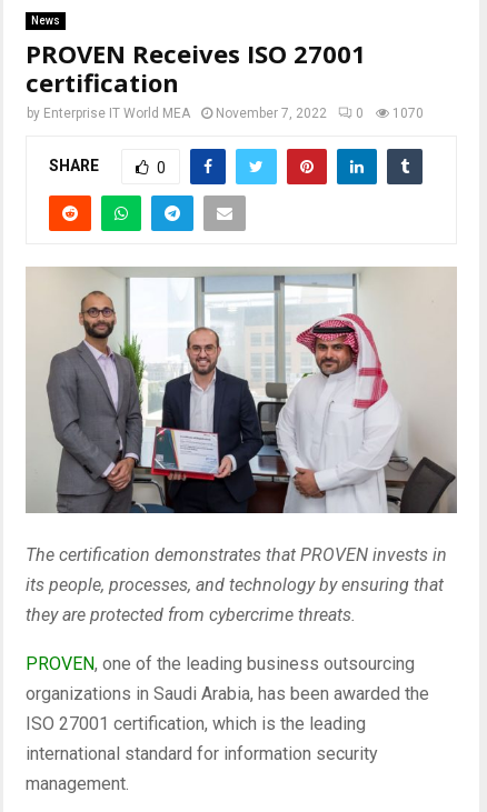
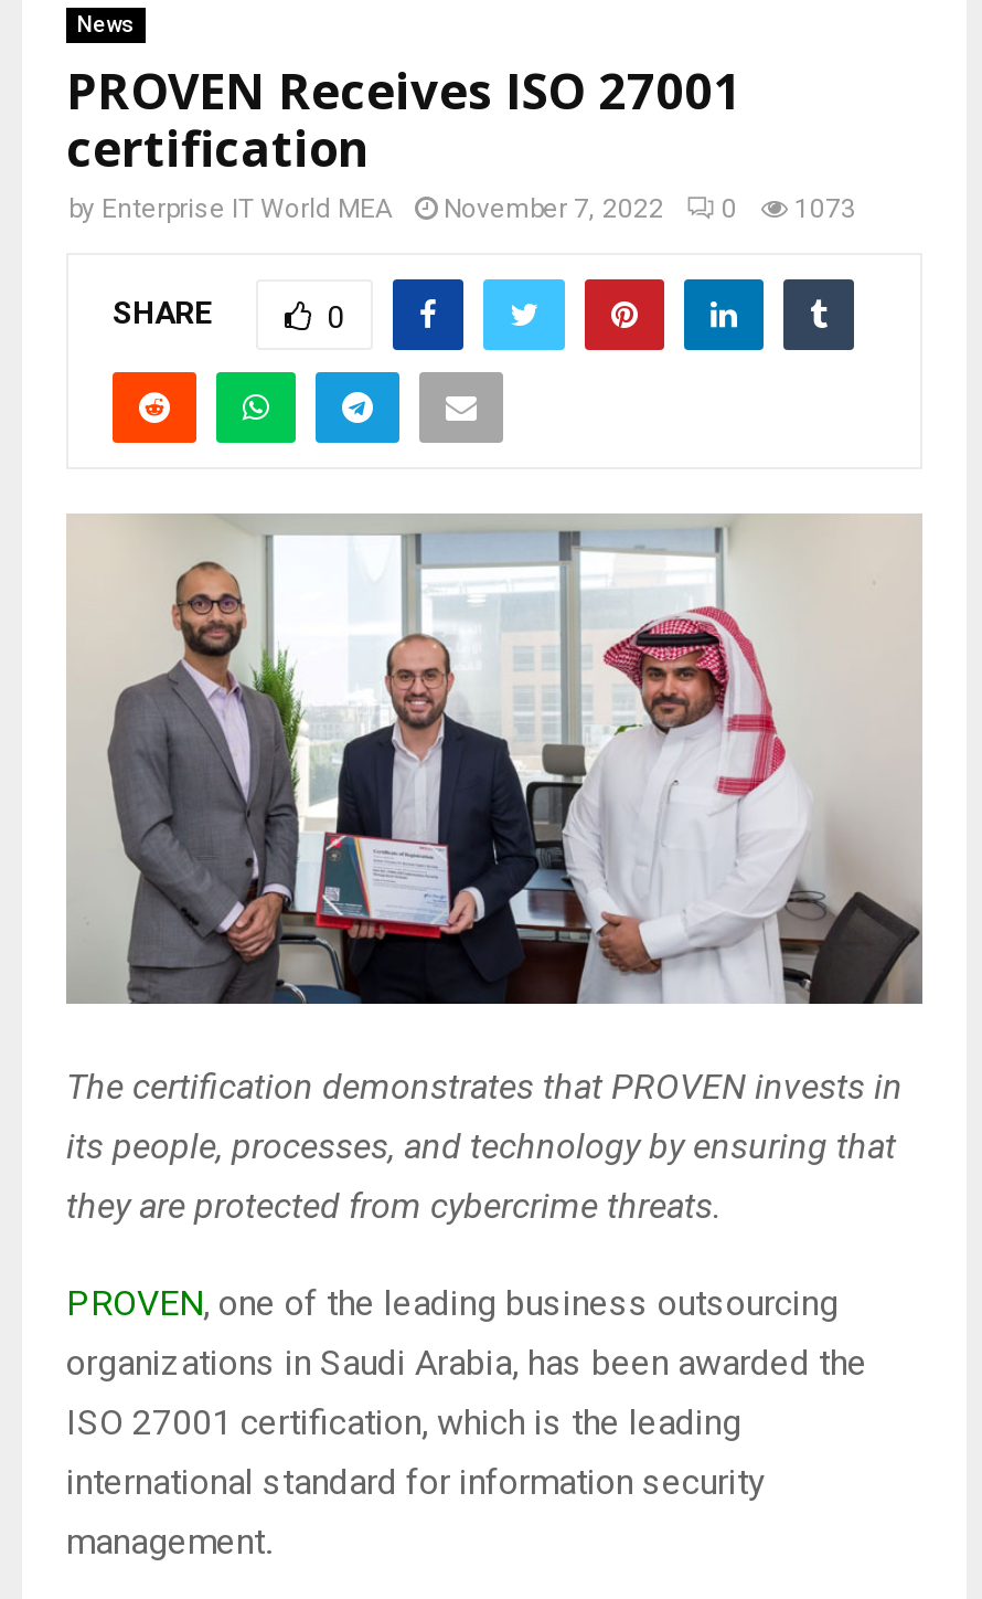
- by Enterprise IT World MEA November 7, 2022 0 1070
+ by Enterprise IT World MEA November 7, 2022 0 1073
